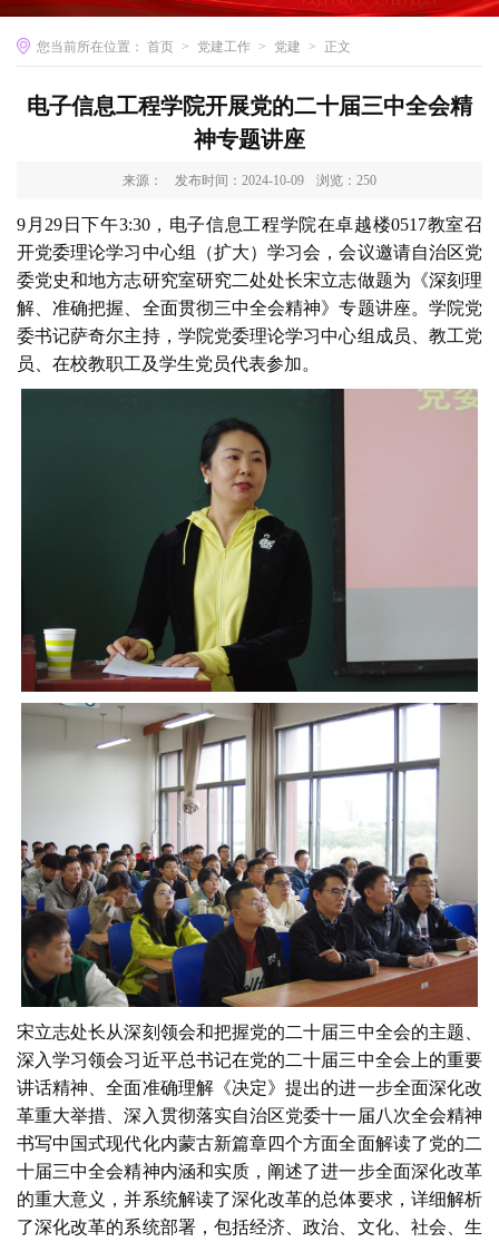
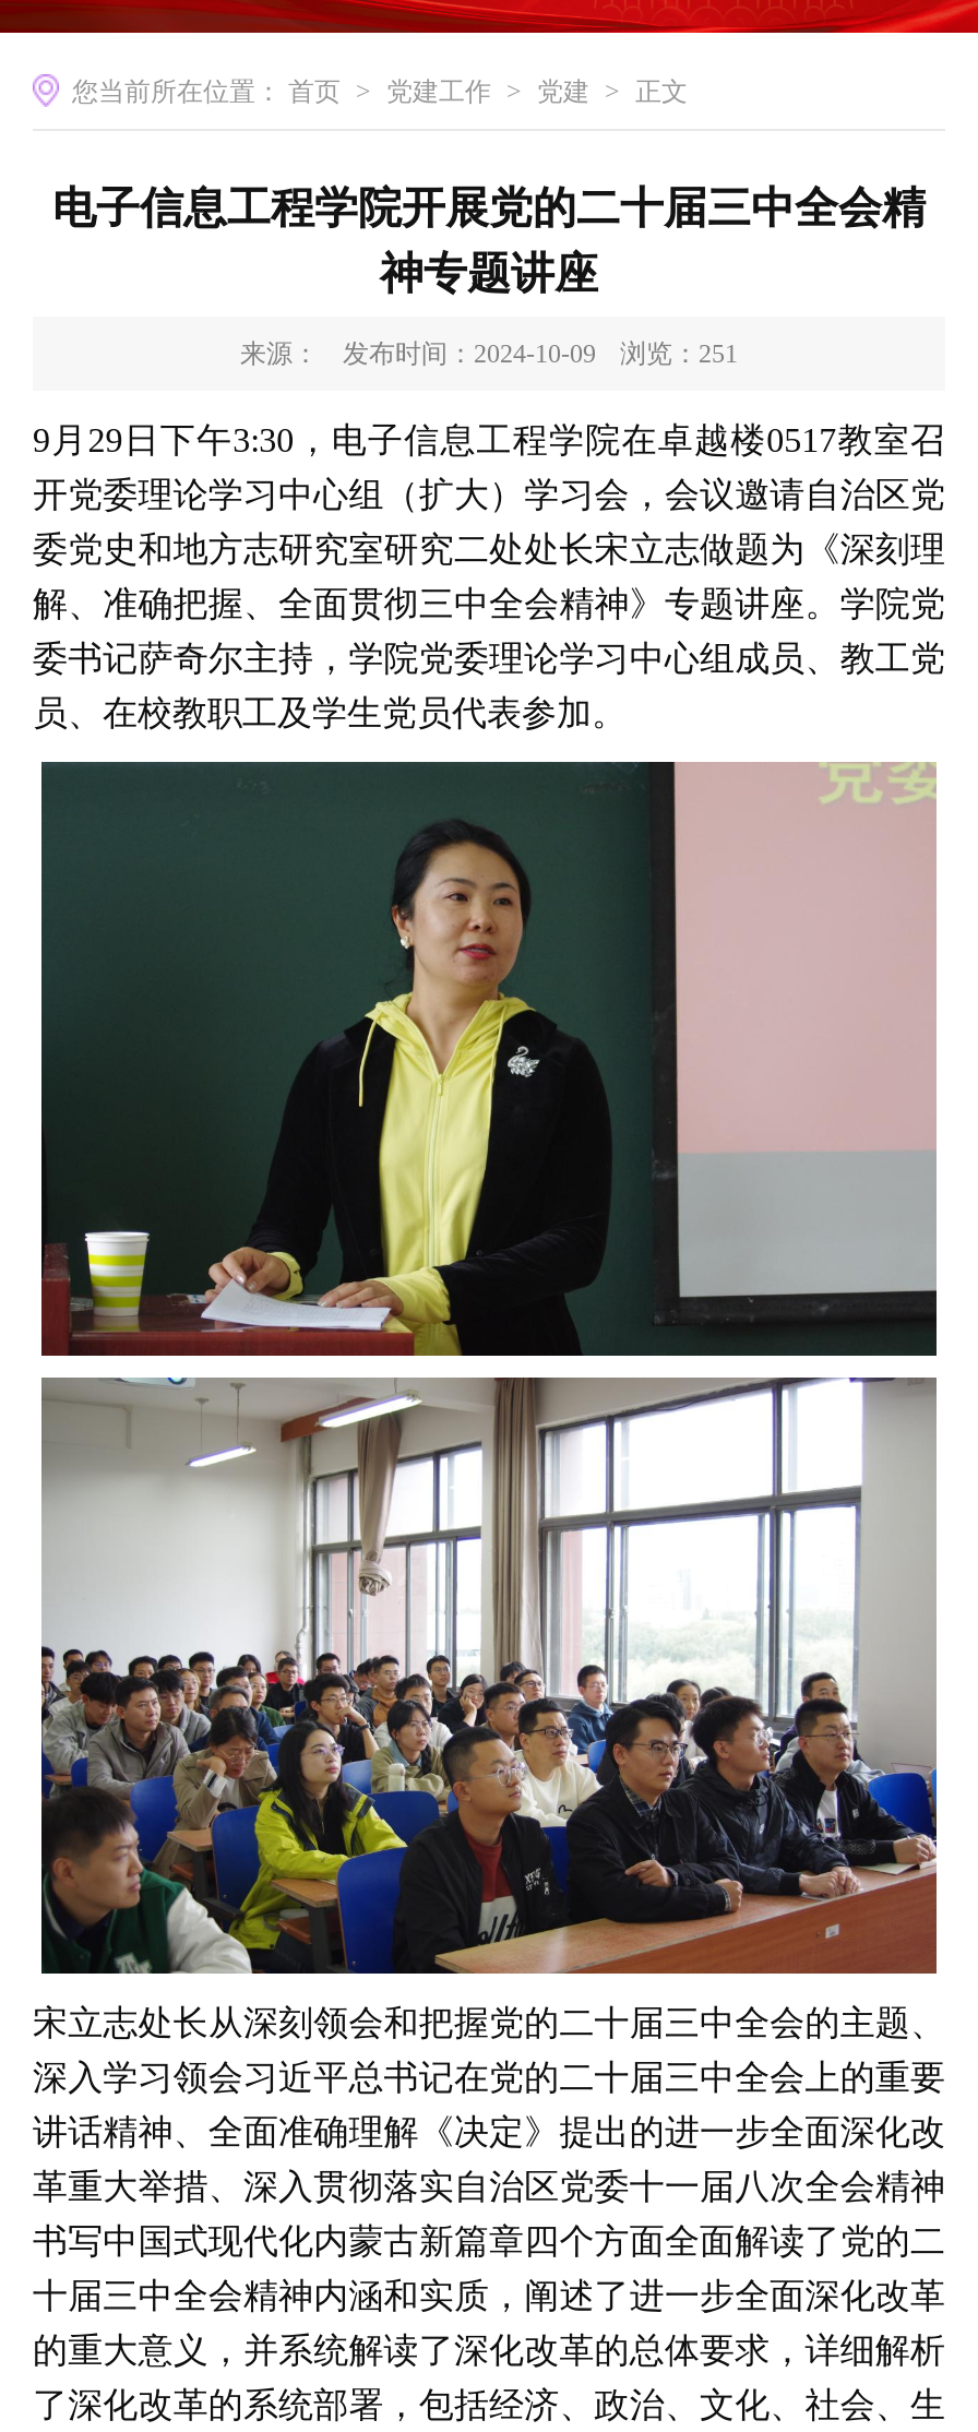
- 来源： 发布时间：2024-10-09 浏览：250
+ 来源： 发布时间：2024-10-09 浏览：251
